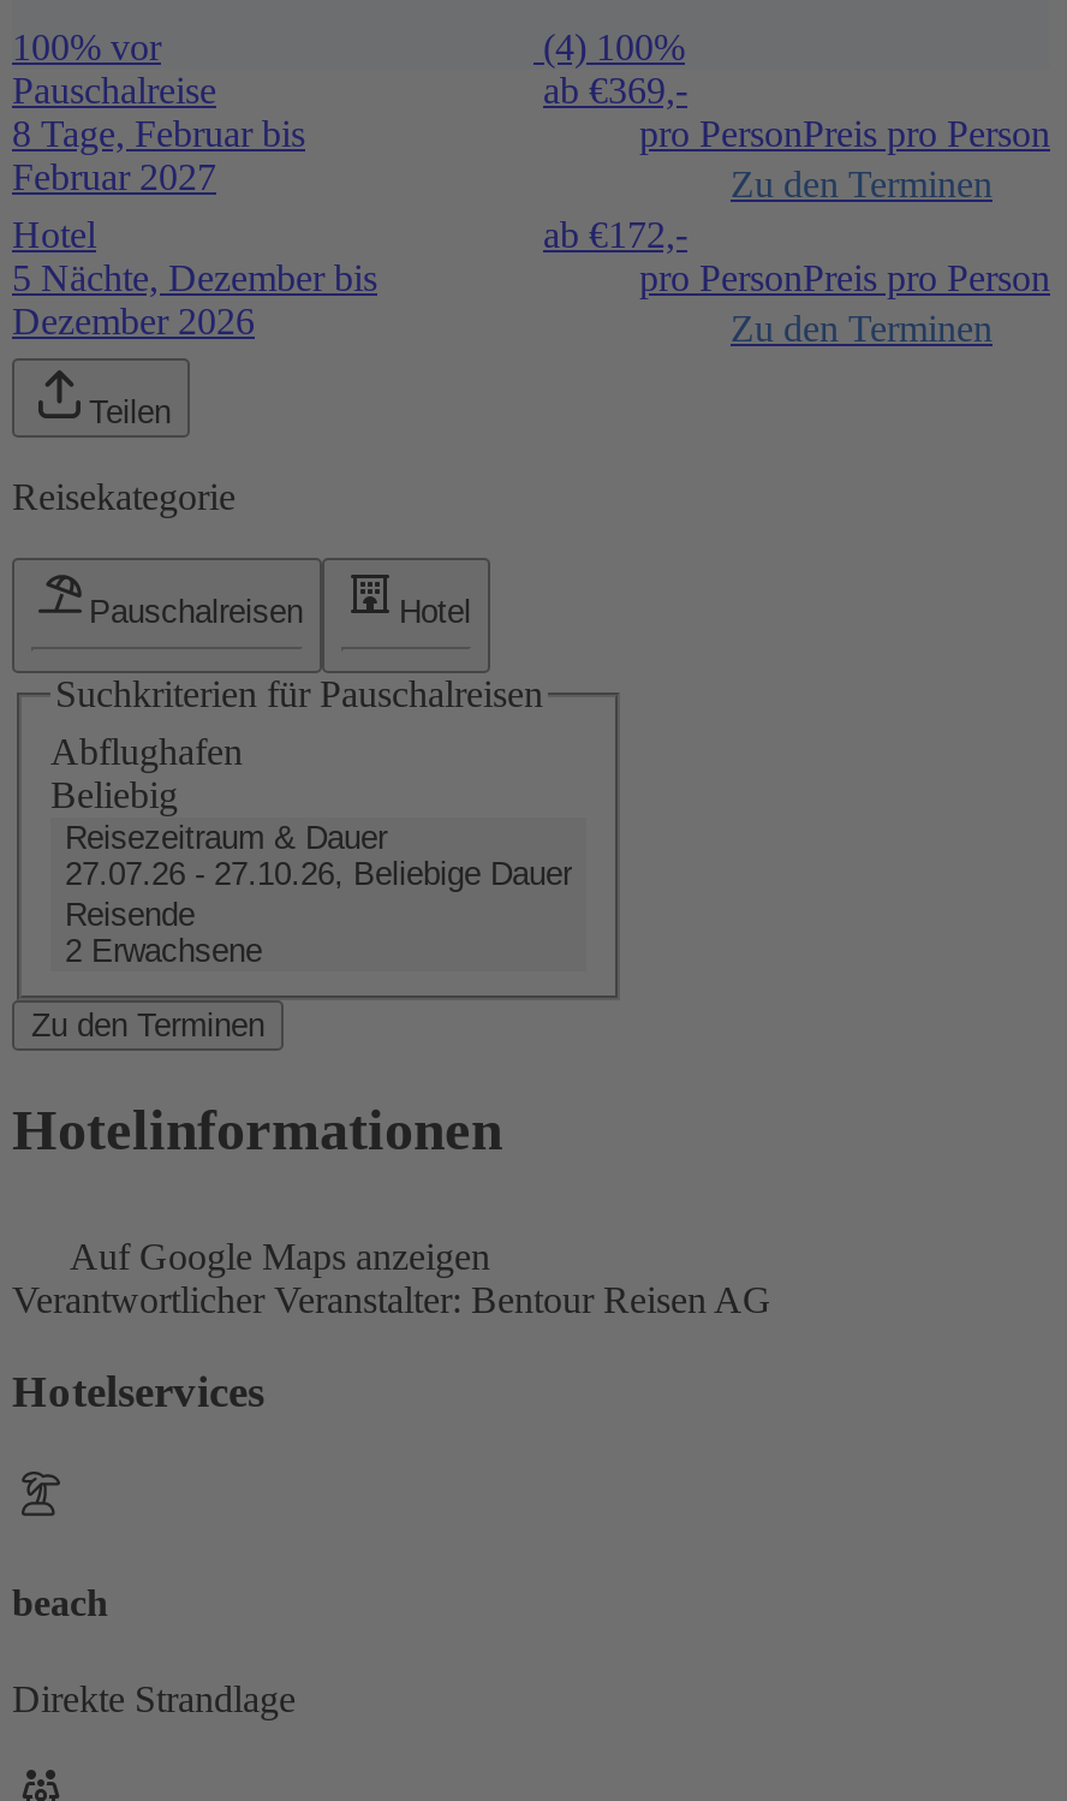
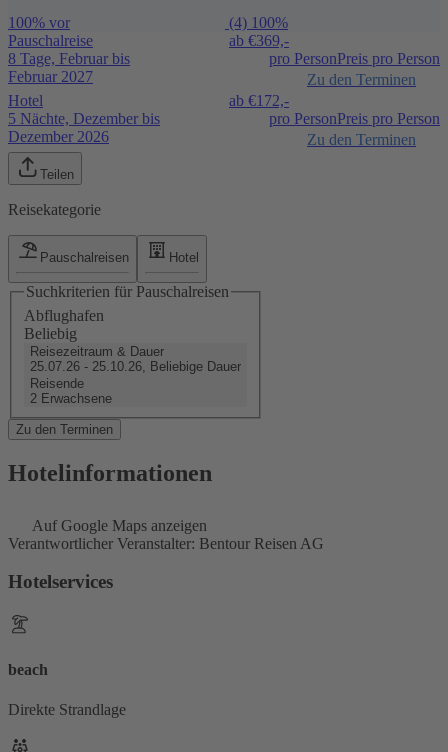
- 27.07.26 - 27.10.26, Beliebige Dauer
+ 25.07.26 - 25.10.26, Beliebige Dauer
